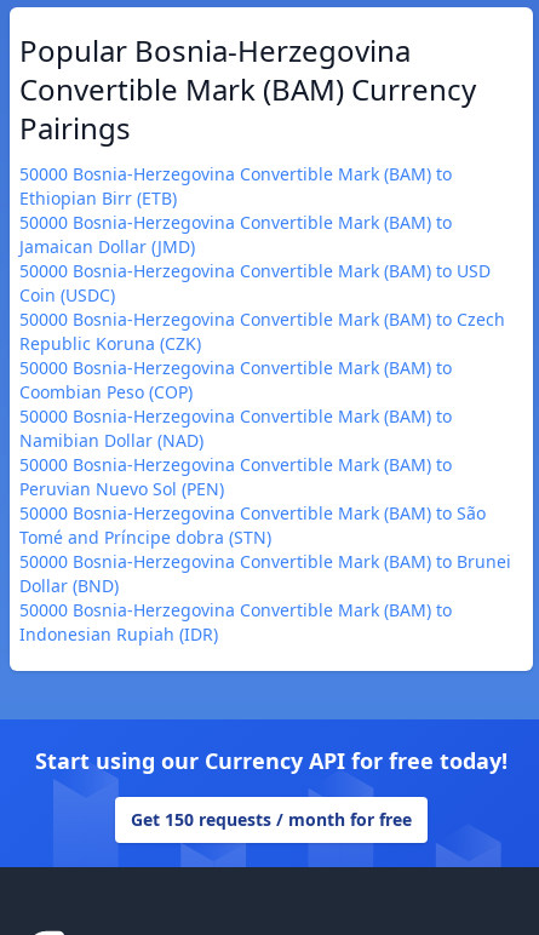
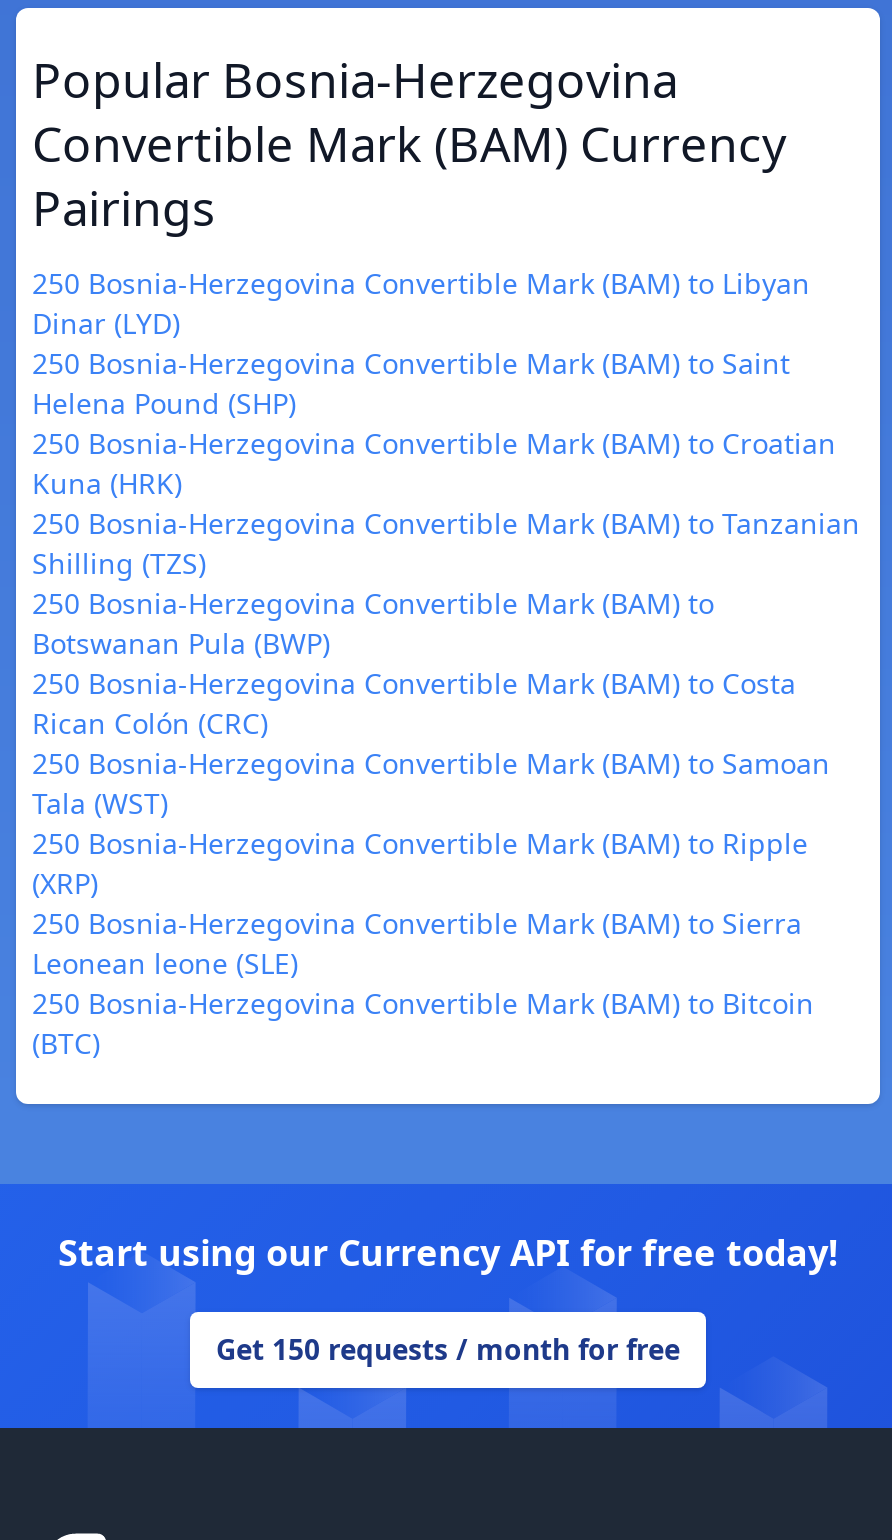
- 50000 Bosnia-Herzegovina Convertible Mark (BAM) to
- Ethiopian Birr (ETB)
- 50000 Bosnia-Herzegovina Convertible Mark (BAM) to
- Jamaican Dollar (JMD)
- 50000 Bosnia-Herzegovina Convertible Mark (BAM) to USD
- Coin (USDC)
- 50000 Bosnia-Herzegovina Convertible Mark (BAM) to Czech
- Republic Koruna (CZK)
- 50000 Bosnia-Herzegovina Convertible Mark (BAM) to
- Coombian Peso (COP)
- 50000 Bosnia-Herzegovina Convertible Mark (BAM) to
- Namibian Dollar (NAD)
- 50000 Bosnia-Herzegovina Convertible Mark (BAM) to
- Peruvian Nuevo Sol (PEN)
- 50000 Bosnia-Herzegovina Convertible Mark (BAM) to São
- Tomé and Príncipe dobra (STN)
- 50000 Bosnia-Herzegovina Convertible Mark (BAM) to Brunei
- Dollar (BND)
- 50000 Bosnia-Herzegovina Convertible Mark (BAM) to
- Indonesian Rupiah (IDR)
+ 250 Bosnia-Herzegovina Convertible Mark (BAM) to Libyan
+ Dinar (LYD)
+ 250 Bosnia-Herzegovina Convertible Mark (BAM) to Saint
+ Helena Pound (SHP)
+ 250 Bosnia-Herzegovina Convertible Mark (BAM) to Croatian
+ Kuna (HRK)
+ 250 Bosnia-Herzegovina Convertible Mark (BAM) to Tanzanian
+ Shilling (TZS)
+ 250 Bosnia-Herzegovina Convertible Mark (BAM) to
+ Botswanan Pula (BWP)
+ 250 Bosnia-Herzegovina Convertible Mark (BAM) to Costa
+ Rican Colón (CRC)
+ 250 Bosnia-Herzegovina Convertible Mark (BAM) to Samoan
+ Tala (WST)
+ 250 Bosnia-Herzegovina Convertible Mark (BAM) to Ripple
+ (XRP)
+ 250 Bosnia-Herzegovina Convertible Mark (BAM) to Sierra
+ Leonean leone (SLE)
+ 250 Bosnia-Herzegovina Convertible Mark (BAM) to Bitcoin
+ (BTC)
